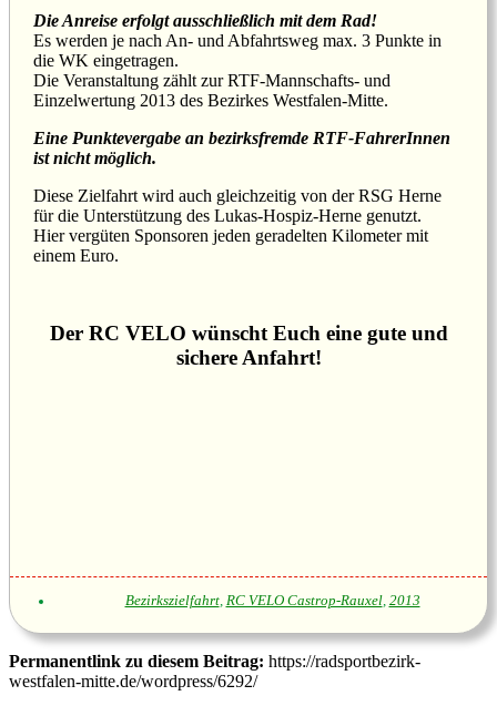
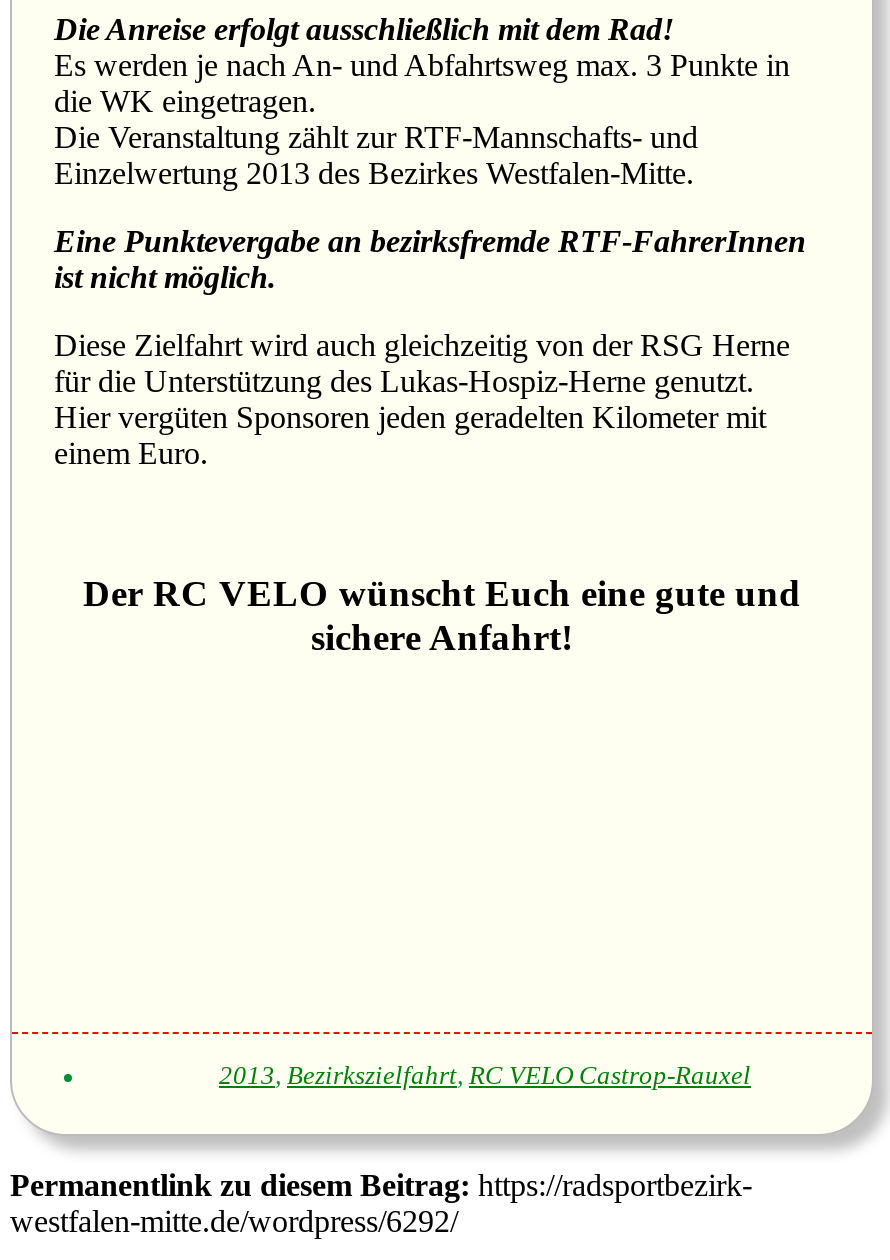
- Bezirkszielfahrt, RC VELO Castrop-Rauxel, 2013
+ 2013, Bezirkszielfahrt, RC VELO Castrop-Rauxel
